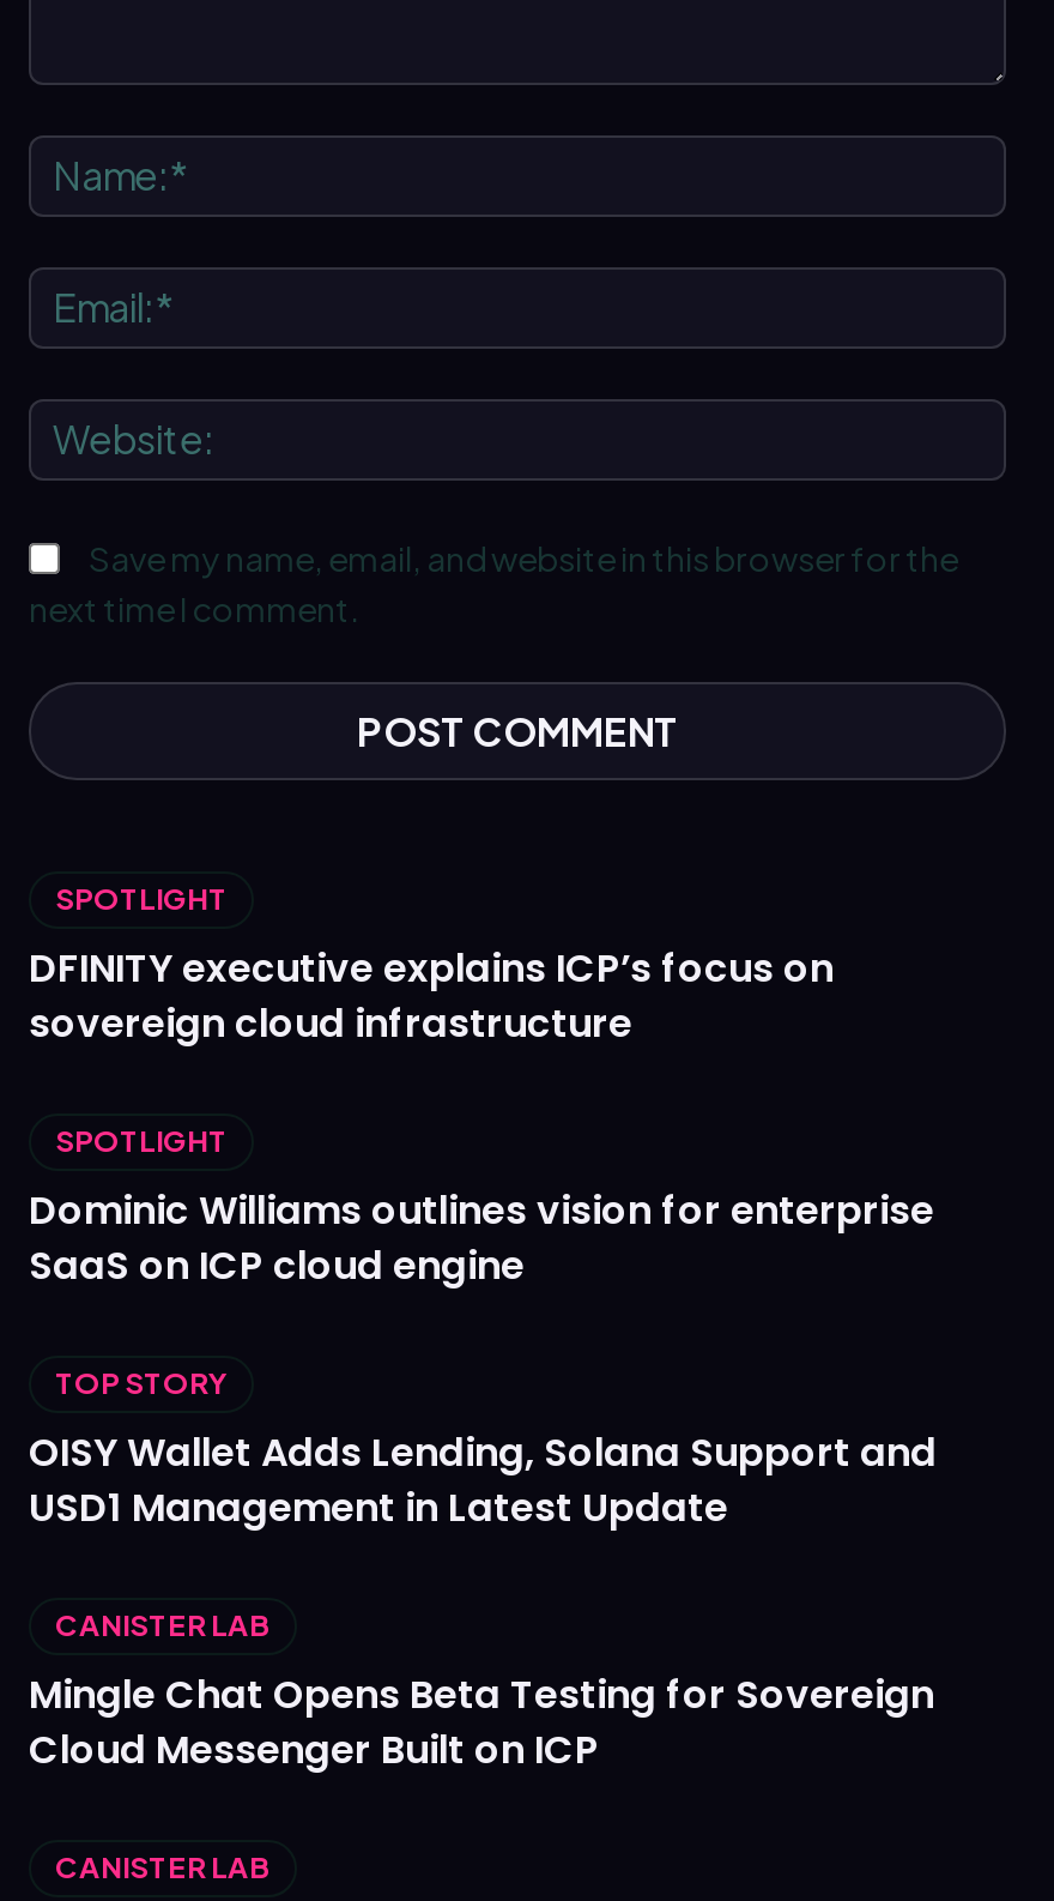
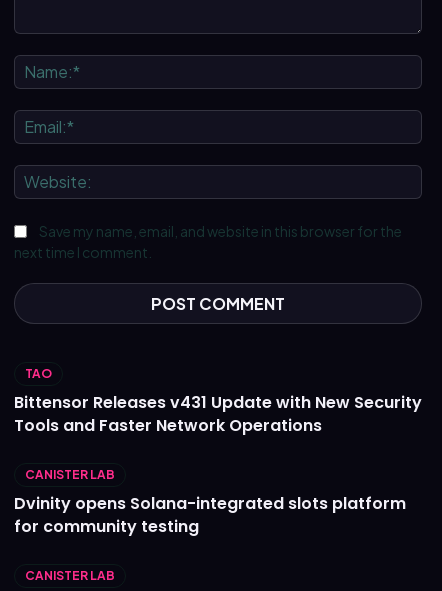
- SPOTLIGHT
- DFINITY executive explains ICP’s focus on
- sovereign cloud infrastructure
- SPOTLIGHT
- Dominic Williams outlines vision for enterprise
- SaaS on ICP cloud engine
- TOP STORY
- OISY Wallet Adds Lending, Solana Support and
- USD1 Management in Latest Update
+ TAO
+ Bittensor Releases v431 Update with New Security
+ Tools and Faster Network Operations

- Mingle Chat Opens Beta Testing for Sovereign
- Cloud Messenger Built on ICP
+ Dvinity opens Solana-integrated slots platform
+ for community testing
